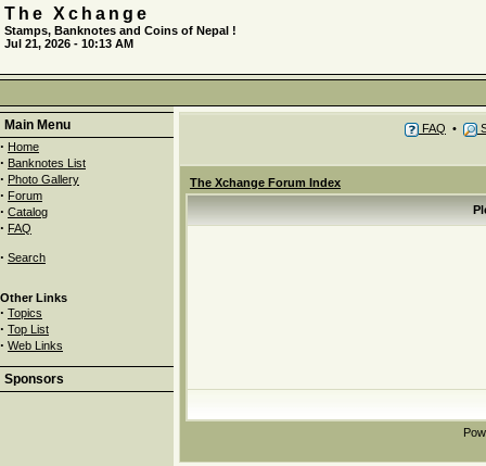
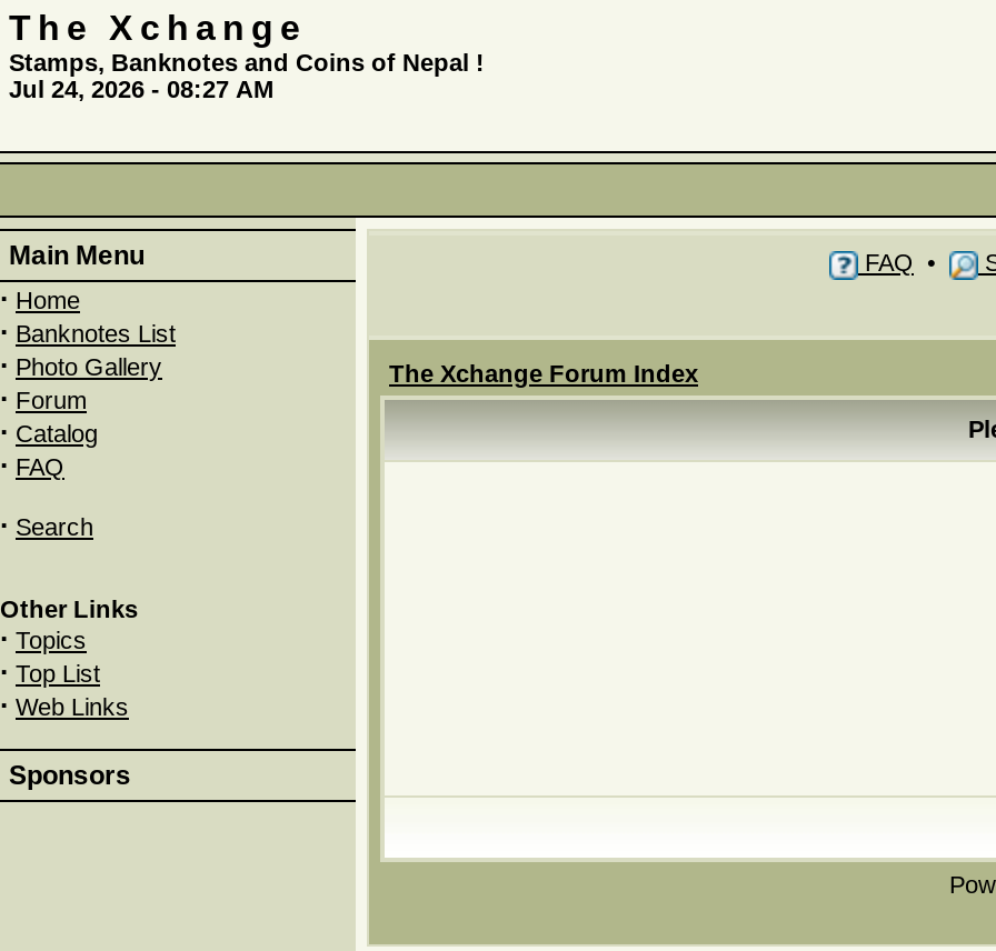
- Jul 21, 2026 - 10:13 AM
+ Jul 24, 2026 - 08:27 AM
